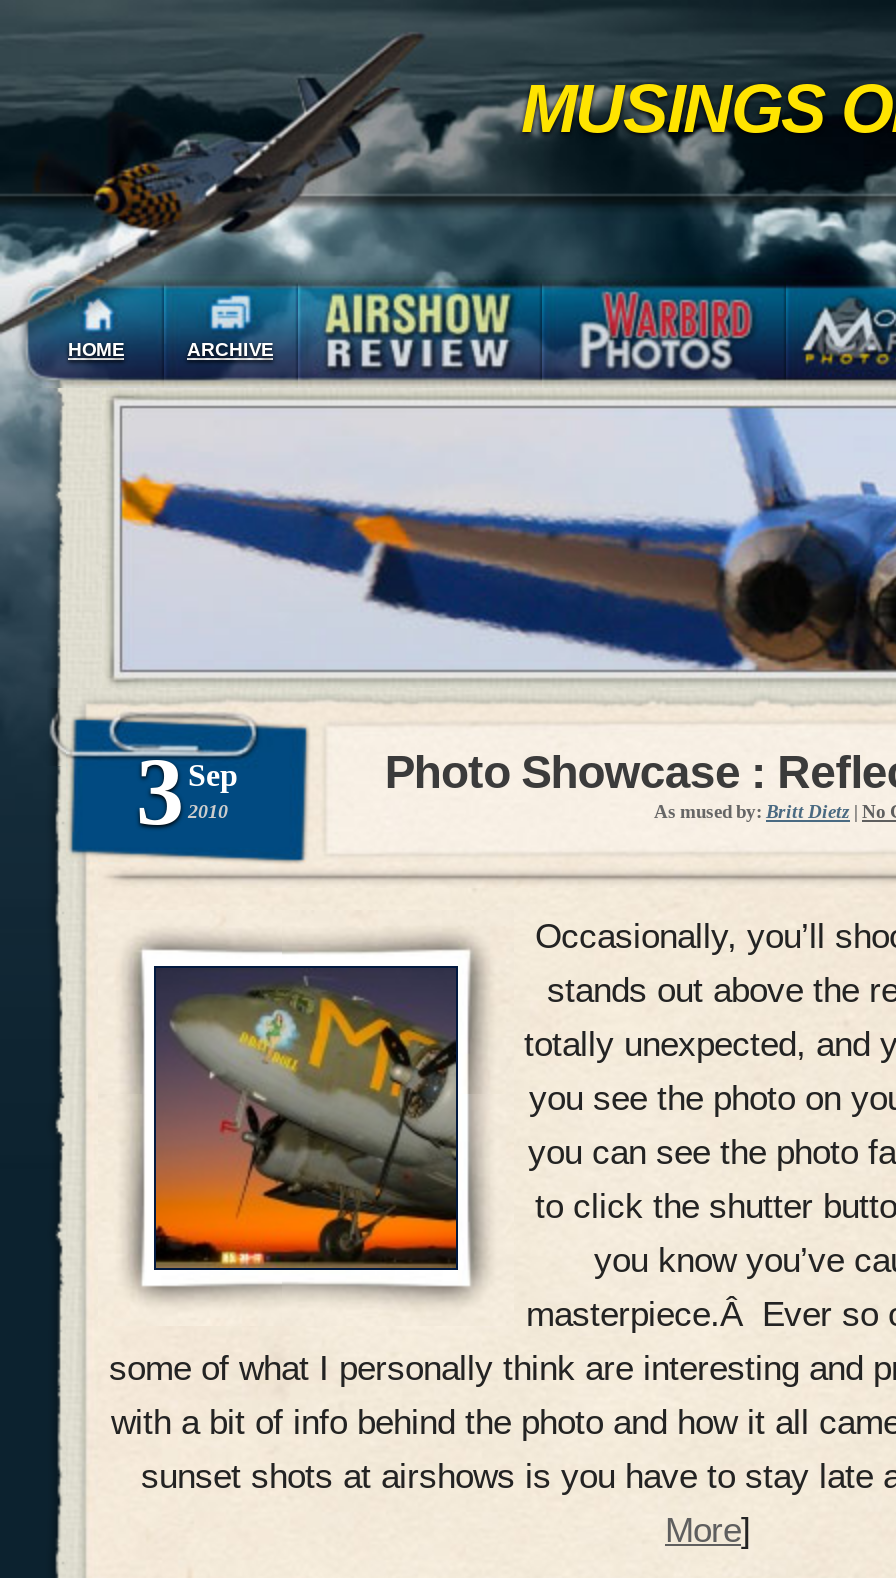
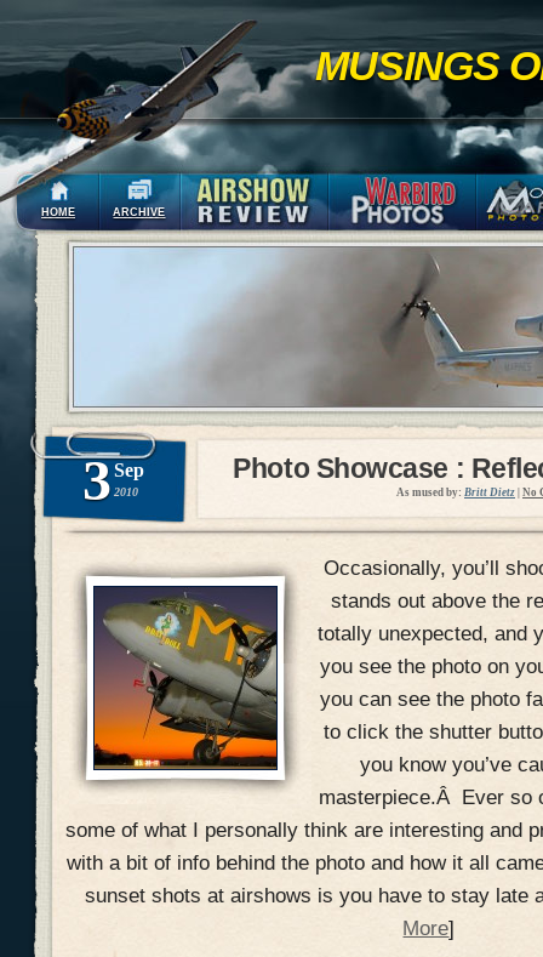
- [image]
+ [image]
